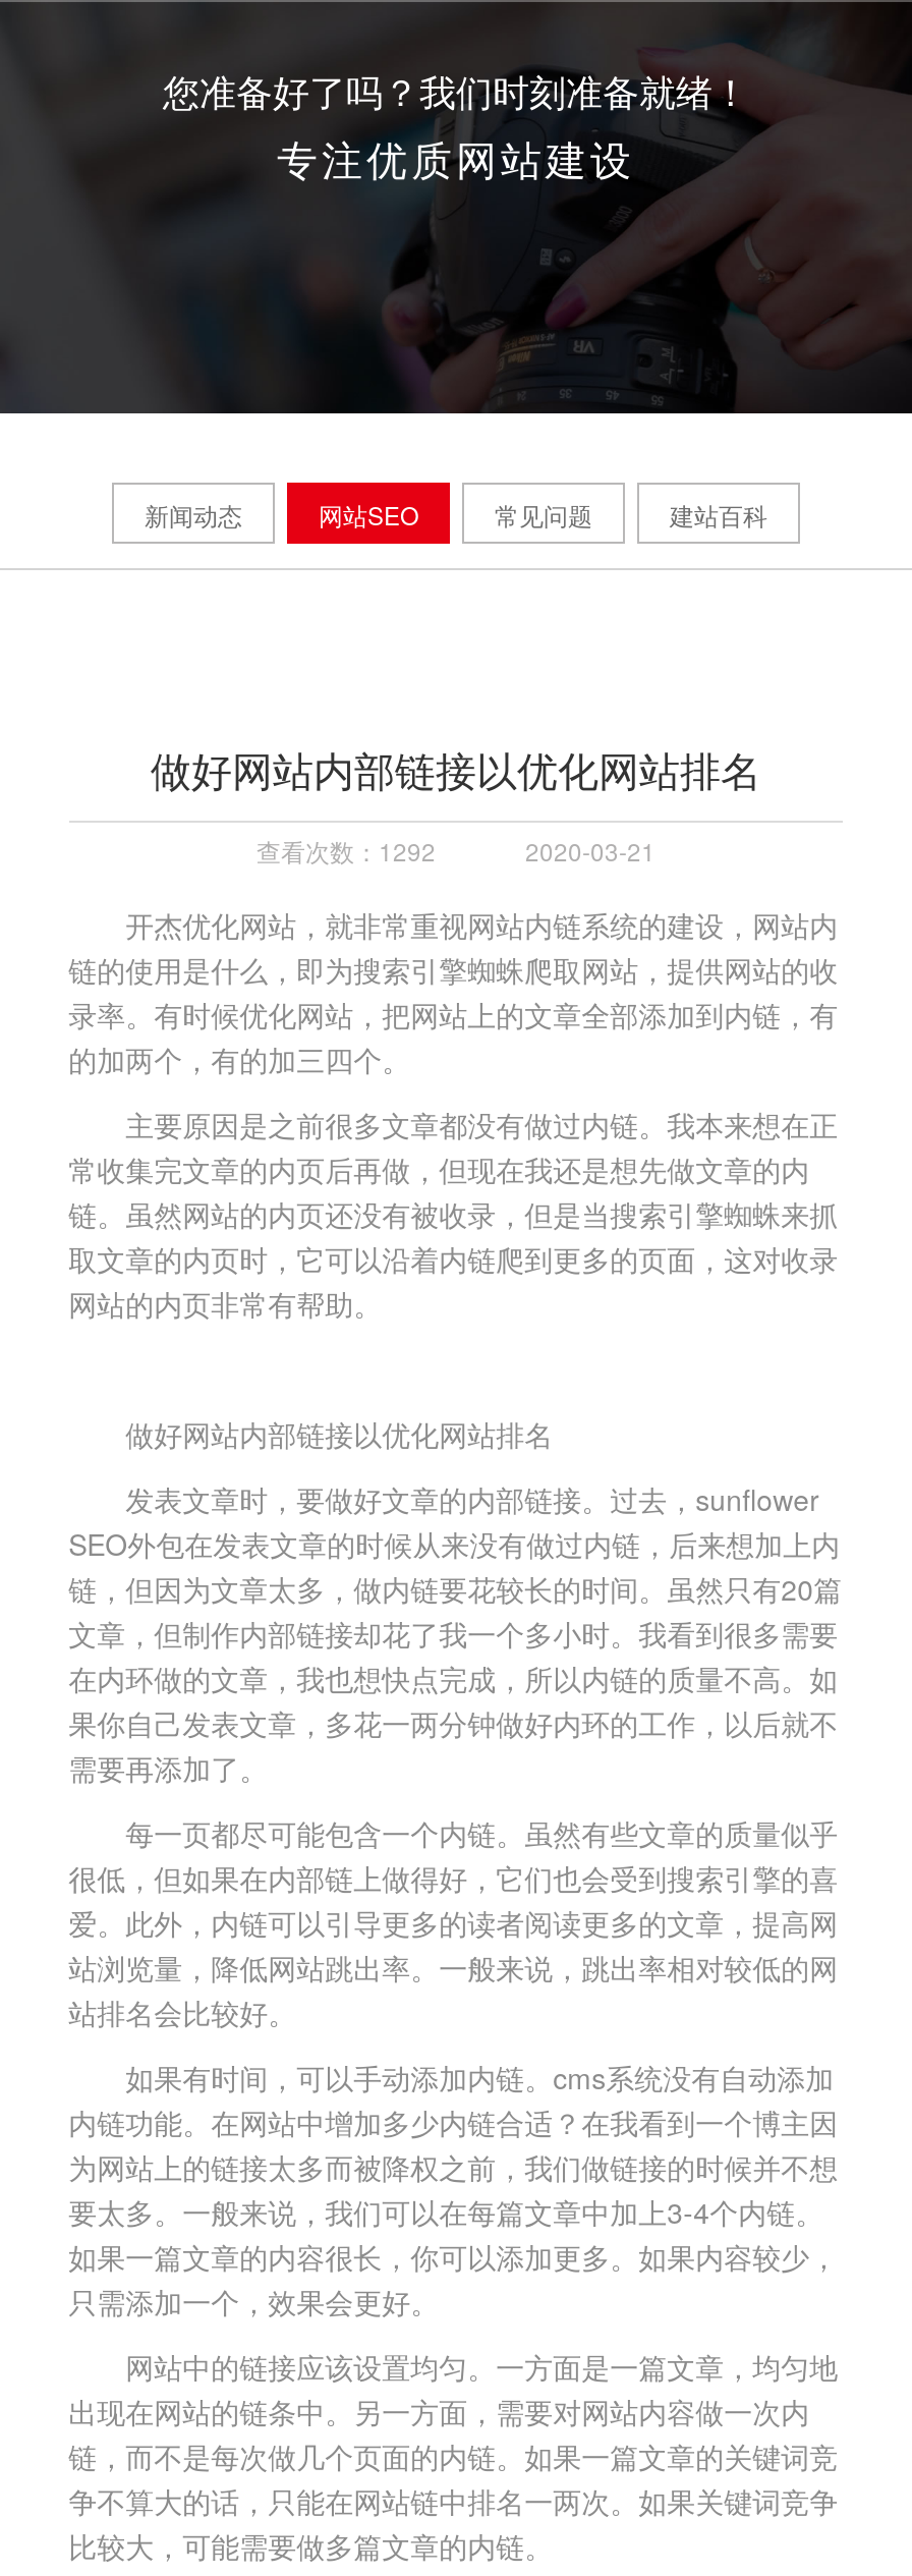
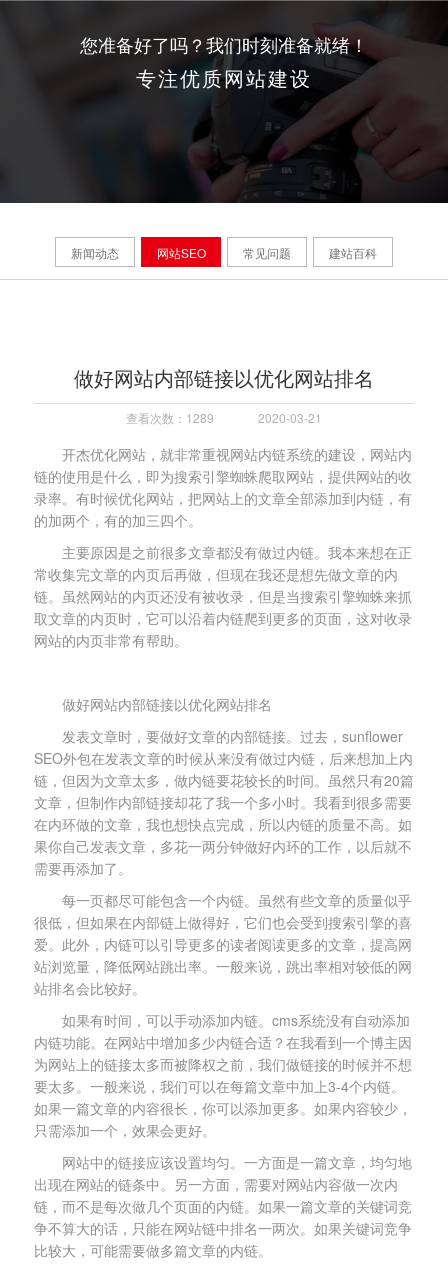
- 查看次数：1292
+ 查看次数：1289
